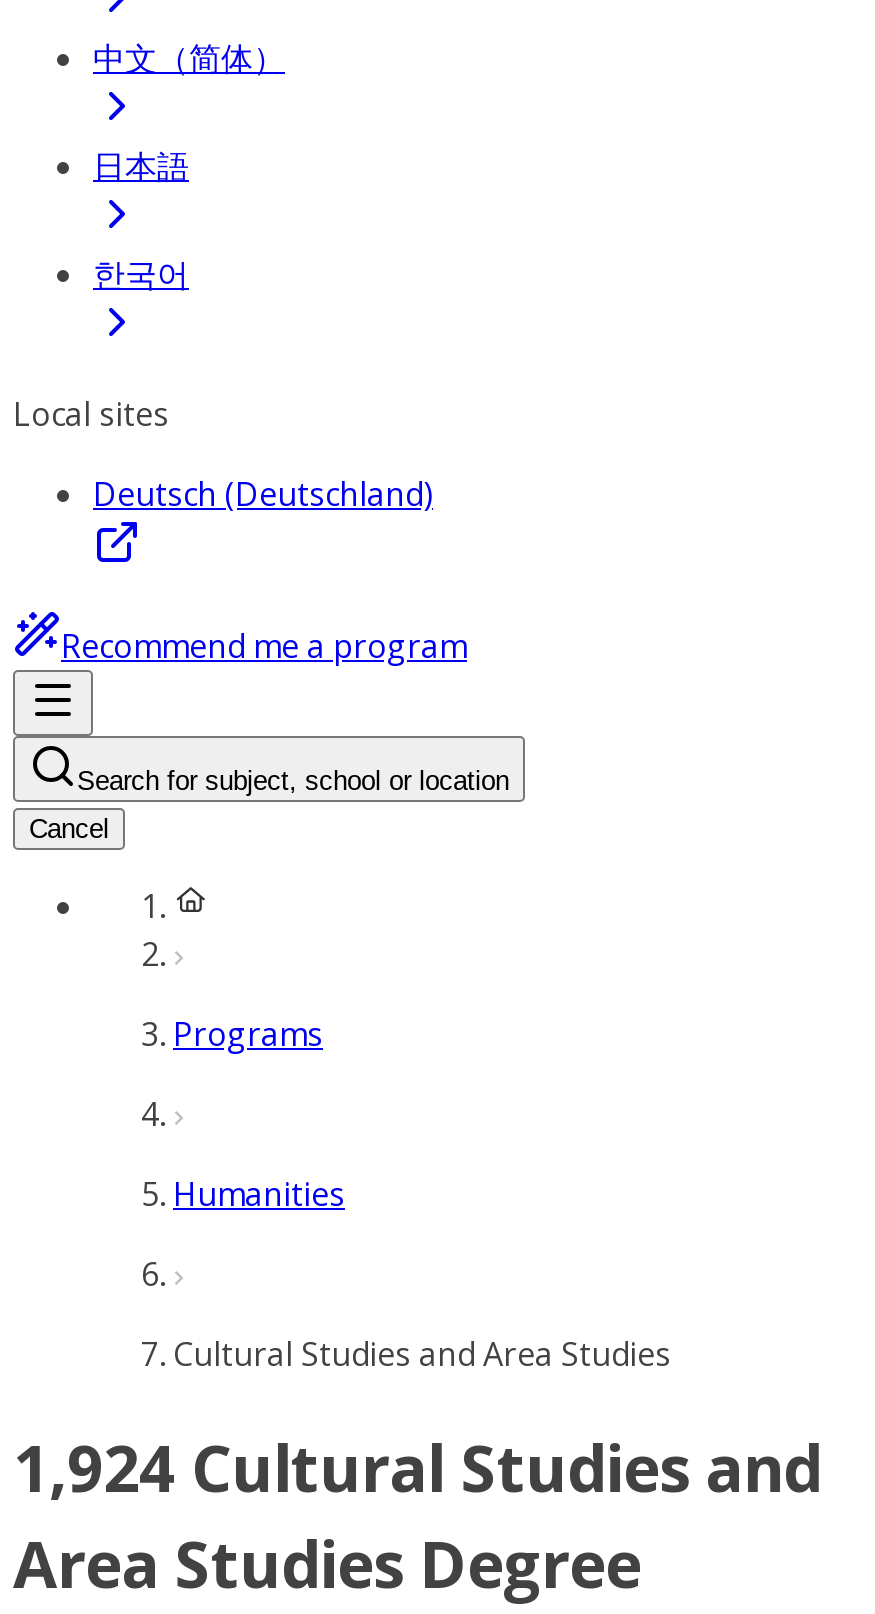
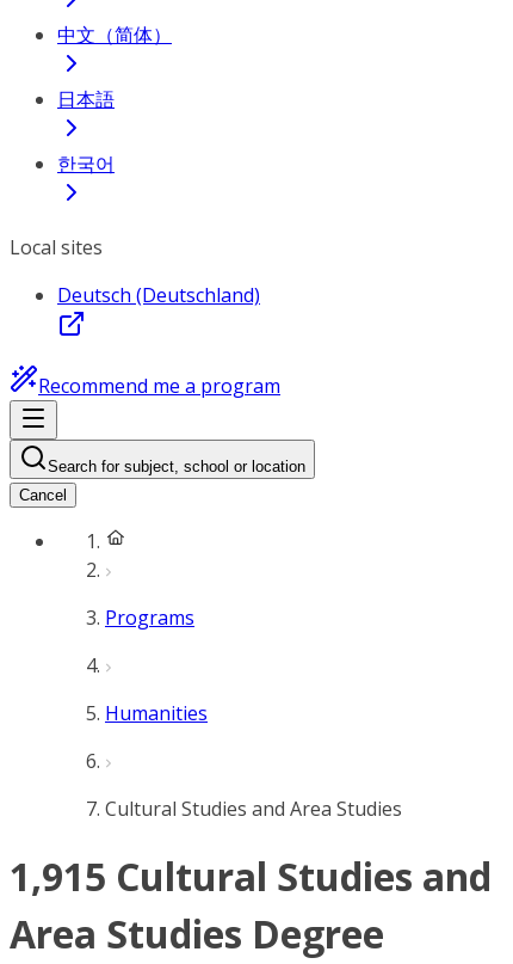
- 1,924 Cultural Studies and
+ 1,915 Cultural Studies and
